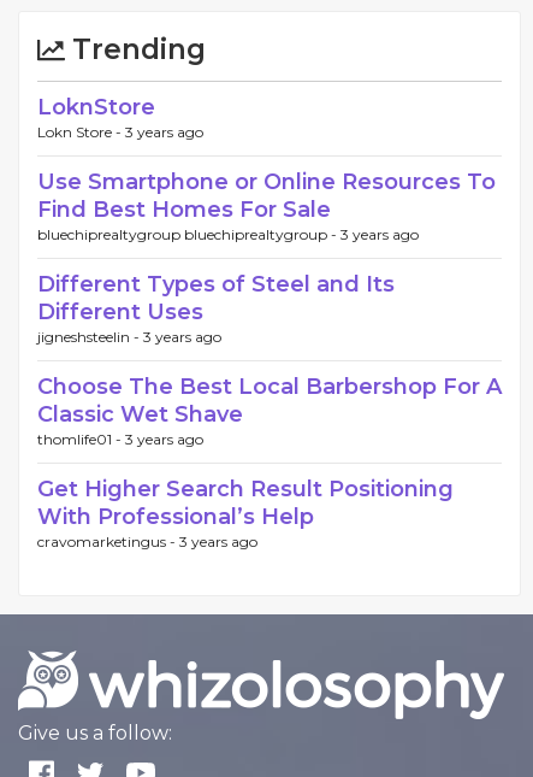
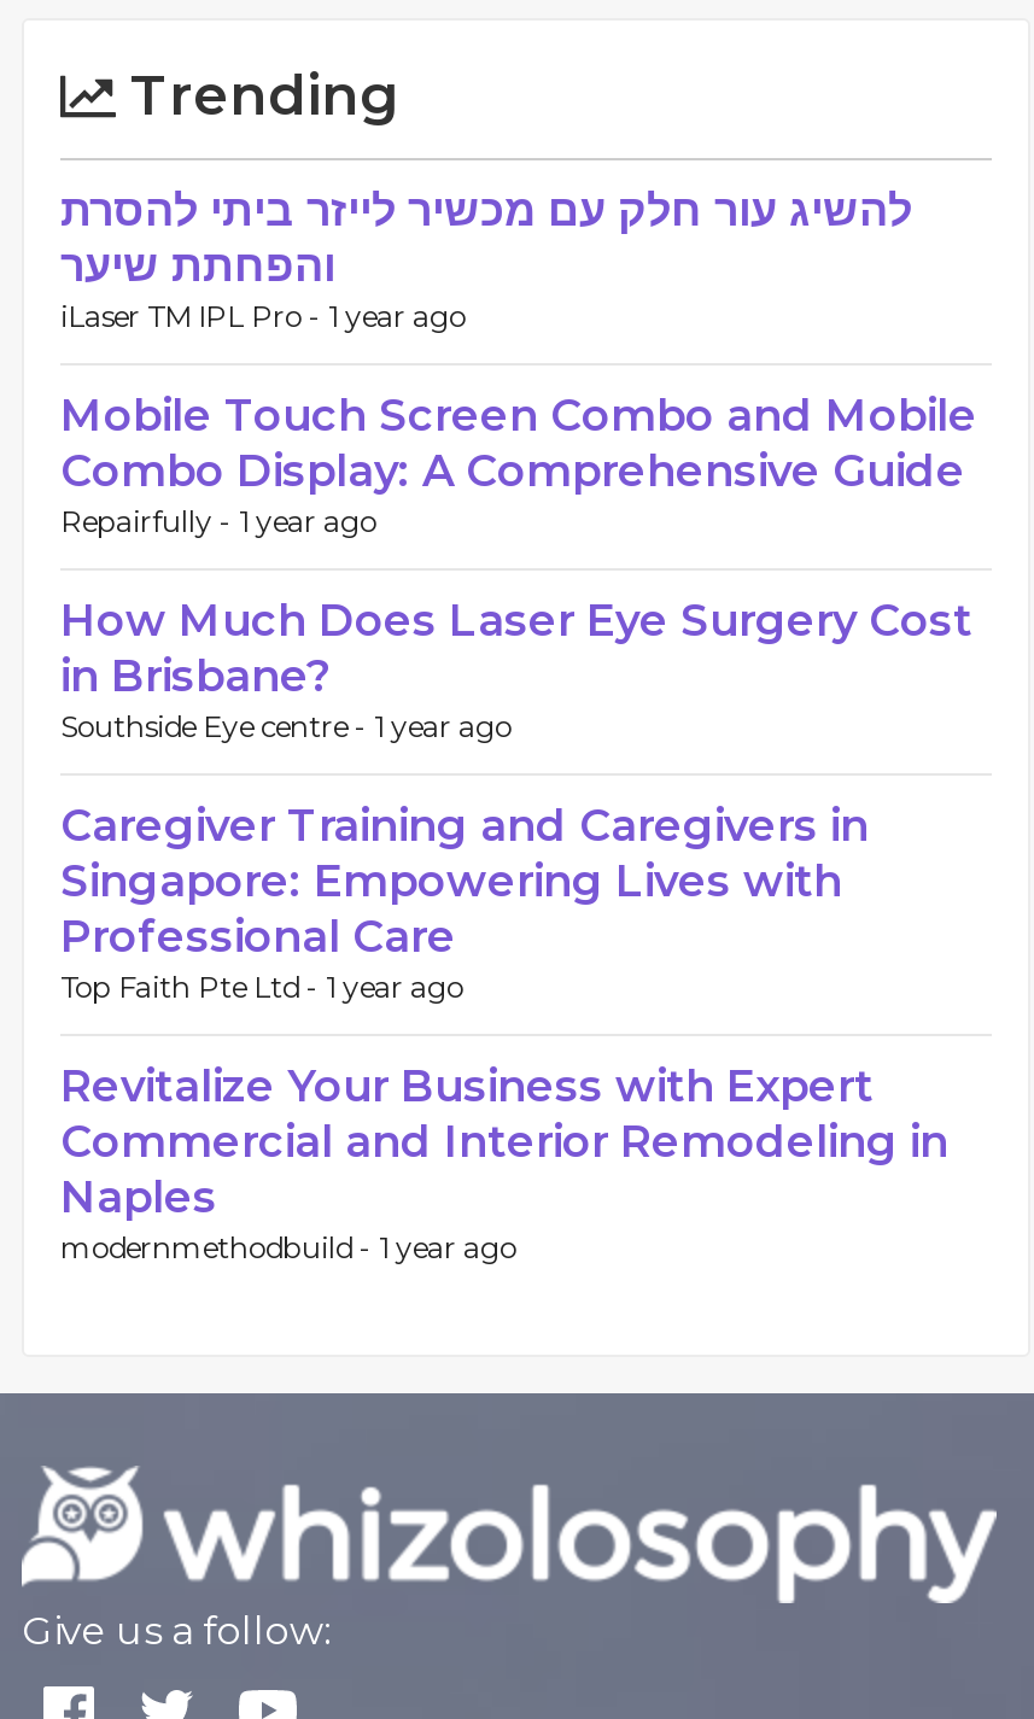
- LoknStore
- Lokn Store - 3 years ago
+ להשיג עור חלק עם מכשיר לייזר ביתי להסרת
+ והפחתת שיער
+ iLaser TM IPL Pro - 1 year ago

- Use Smartphone or Online Resources To
- Find Best Homes For Sale
- bluechiprealtygroup bluechiprealtygroup - 3 years ago
+ Mobile Touch Screen Combo and Mobile
+ Combo Display: A Comprehensive Guide
+ Repairfully - 1 year ago

- Different Types of Steel and Its
- Different Uses
- jigneshsteelin - 3 years ago
+ How Much Does Laser Eye Surgery Cost
+ in Brisbane?
+ Southside Eye centre - 1 year ago

- Choose The Best Local Barbershop For A
- Classic Wet Shave
- thomlife01 - 3 years ago
+ Caregiver Training and Caregivers in
+ Singapore: Empowering Lives with
+ Professional Care
+ Top Faith Pte Ltd - 1 year ago

- Get Higher Search Result Positioning
- With Professional’s Help
- cravomarketingus - 3 years ago
+ Revitalize Your Business with Expert
+ Commercial and Interior Remodeling in
+ Naples
+ modernmethodbuild - 1 year ago
